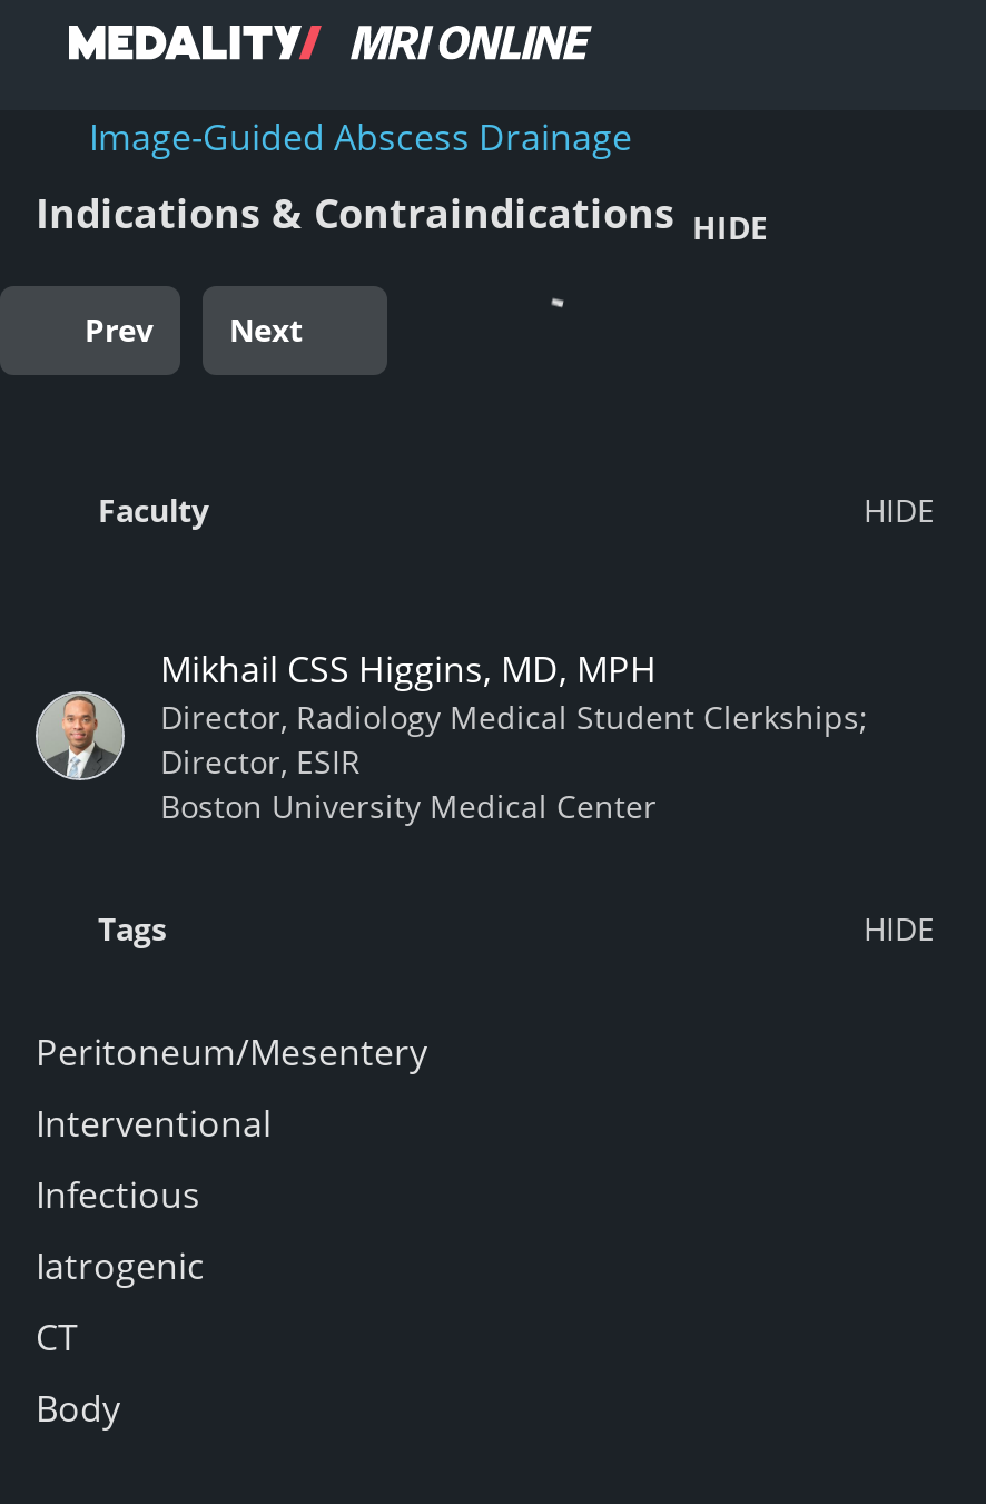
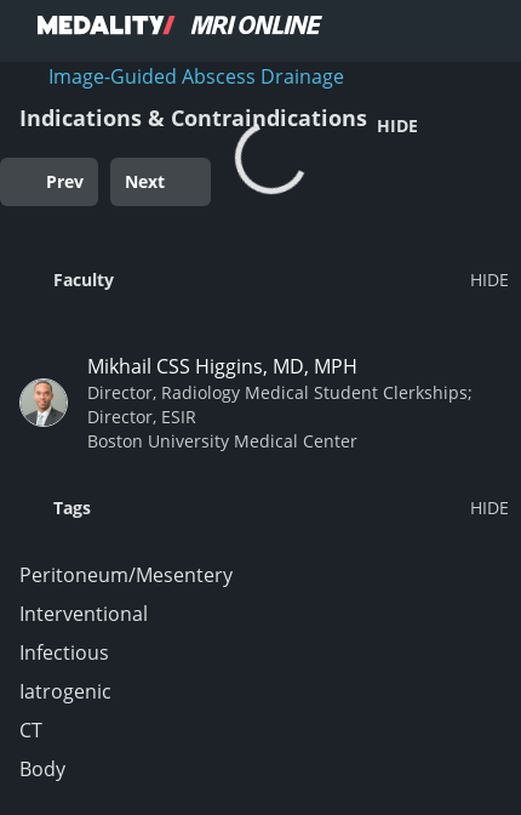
+ [image]
